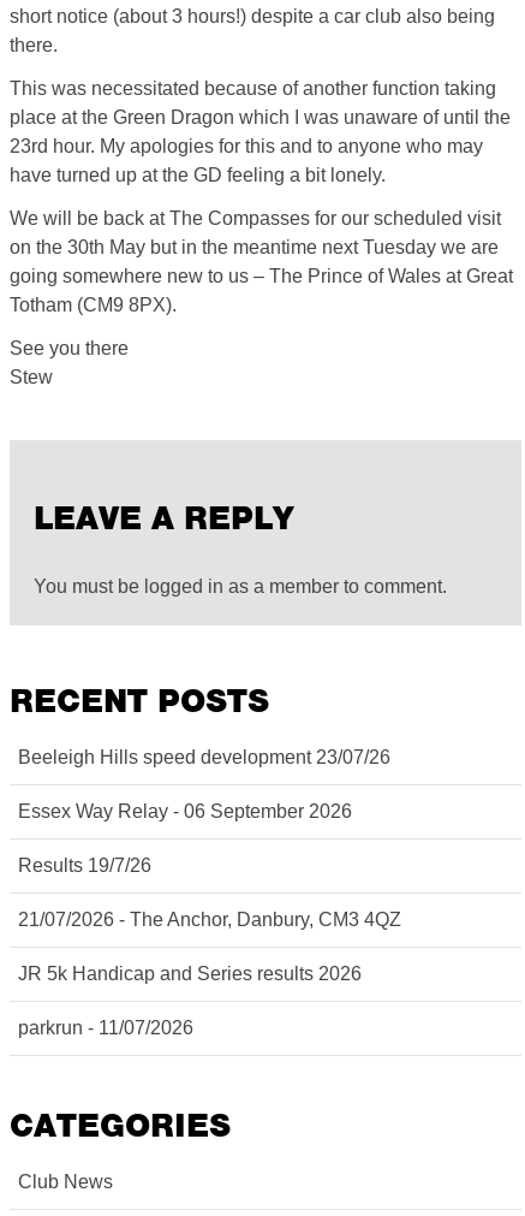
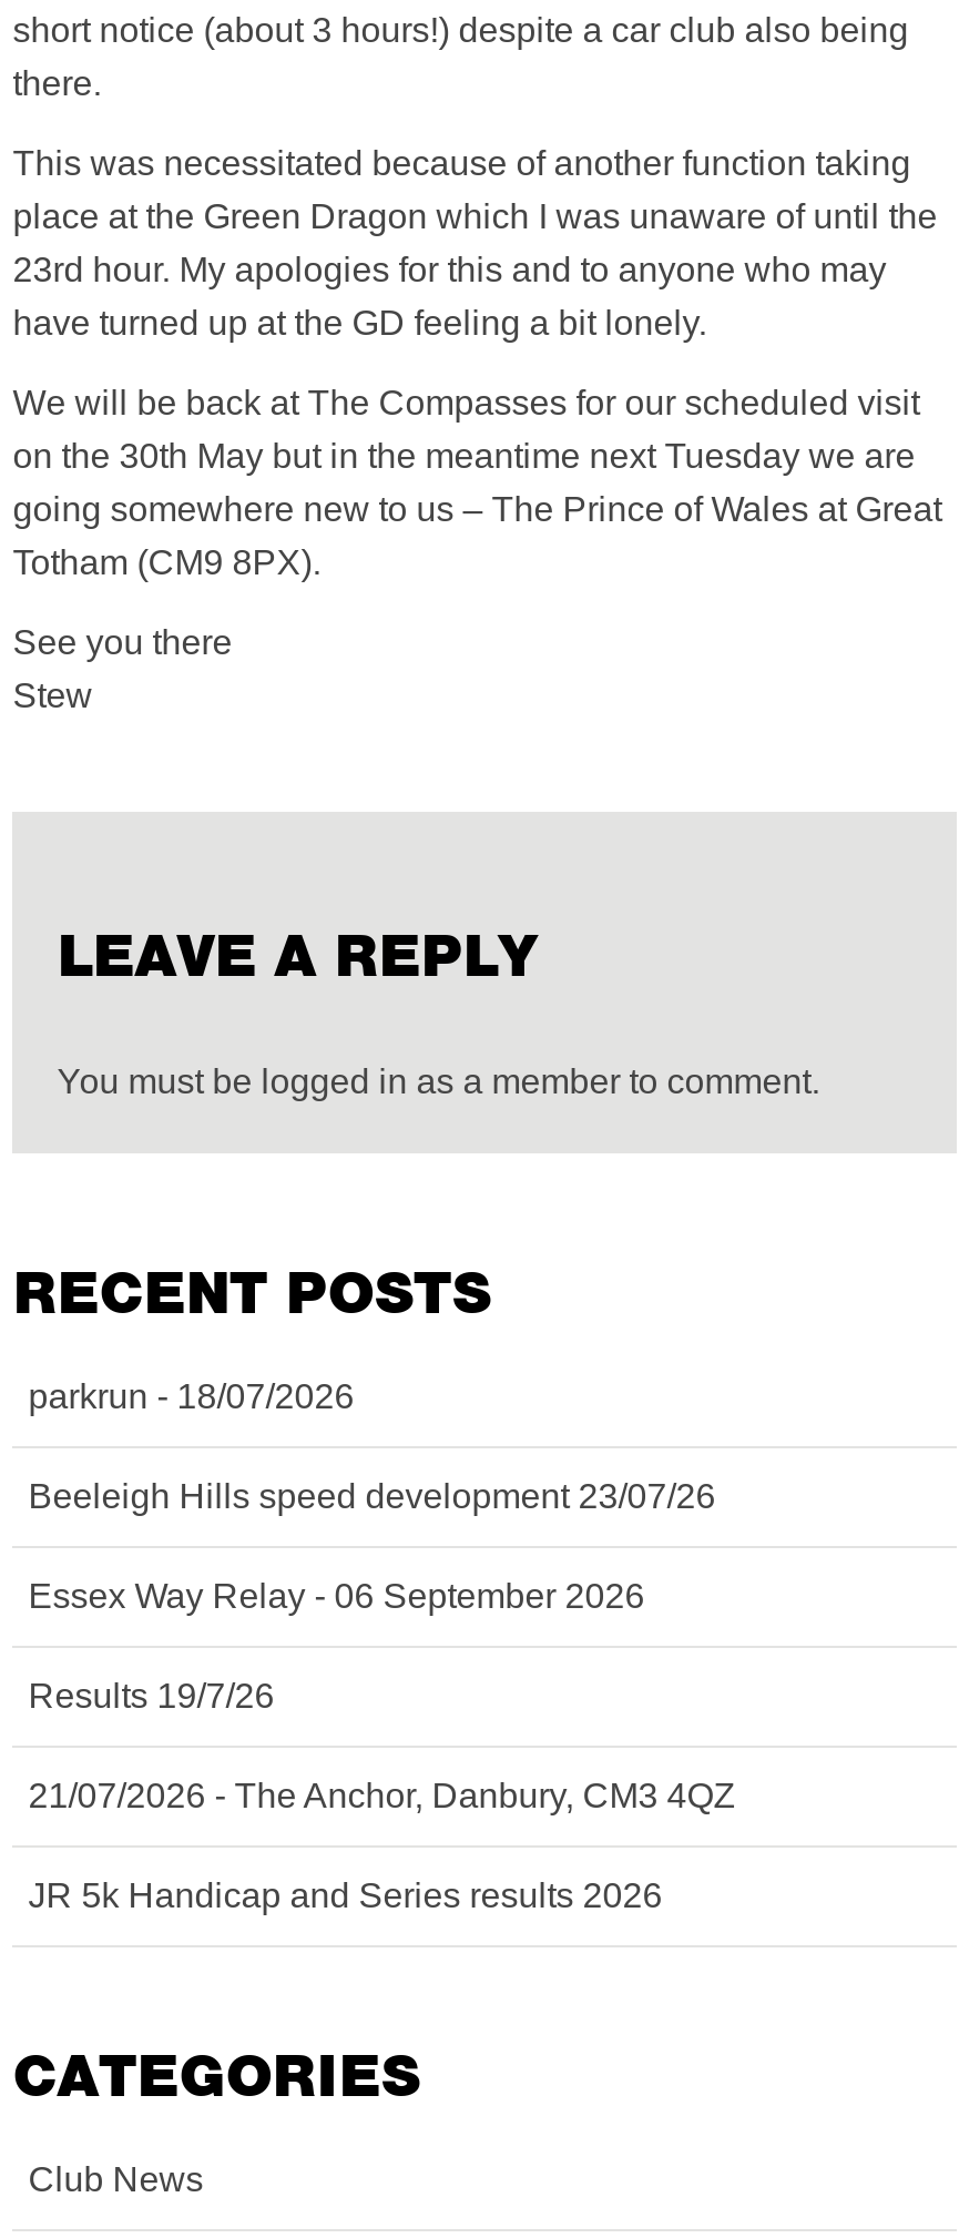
+ parkrun - 18/07/2026

moved down: Beeleigh Hills speed development 23/07/26 | Essex Way Relay - 06 September 2026 | Results 19/7/26 | 21/07/2026 - The Anchor, Danbury, CM3 4QZ | JR 5k Handicap and Series results 2026

- parkrun - 11/07/2026
